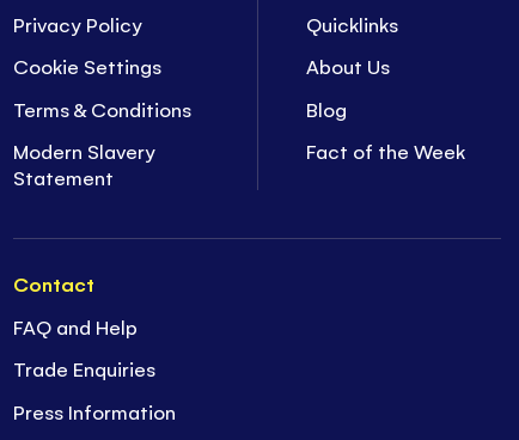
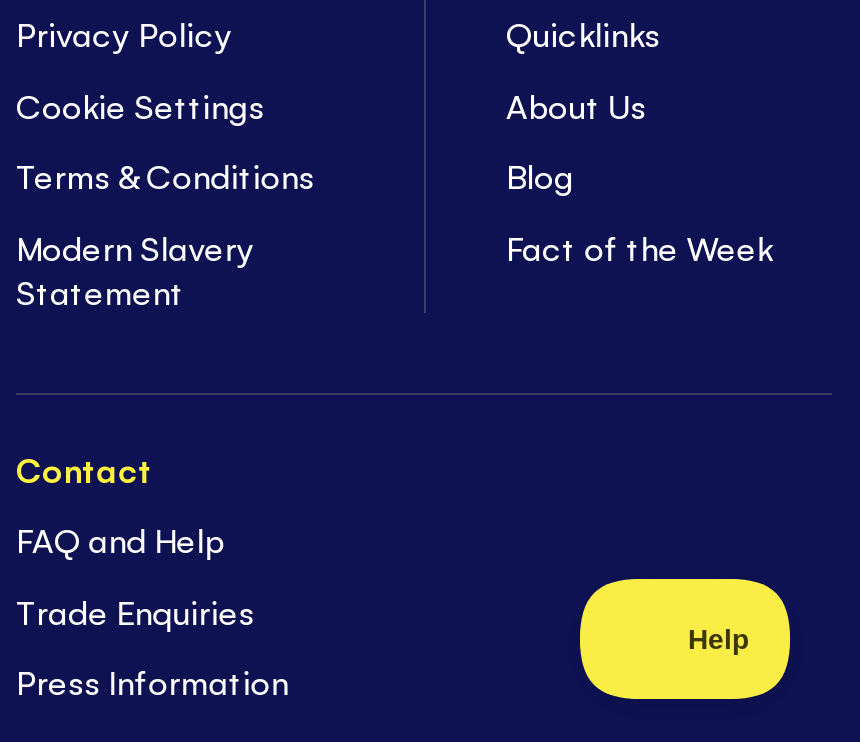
+ [image]
